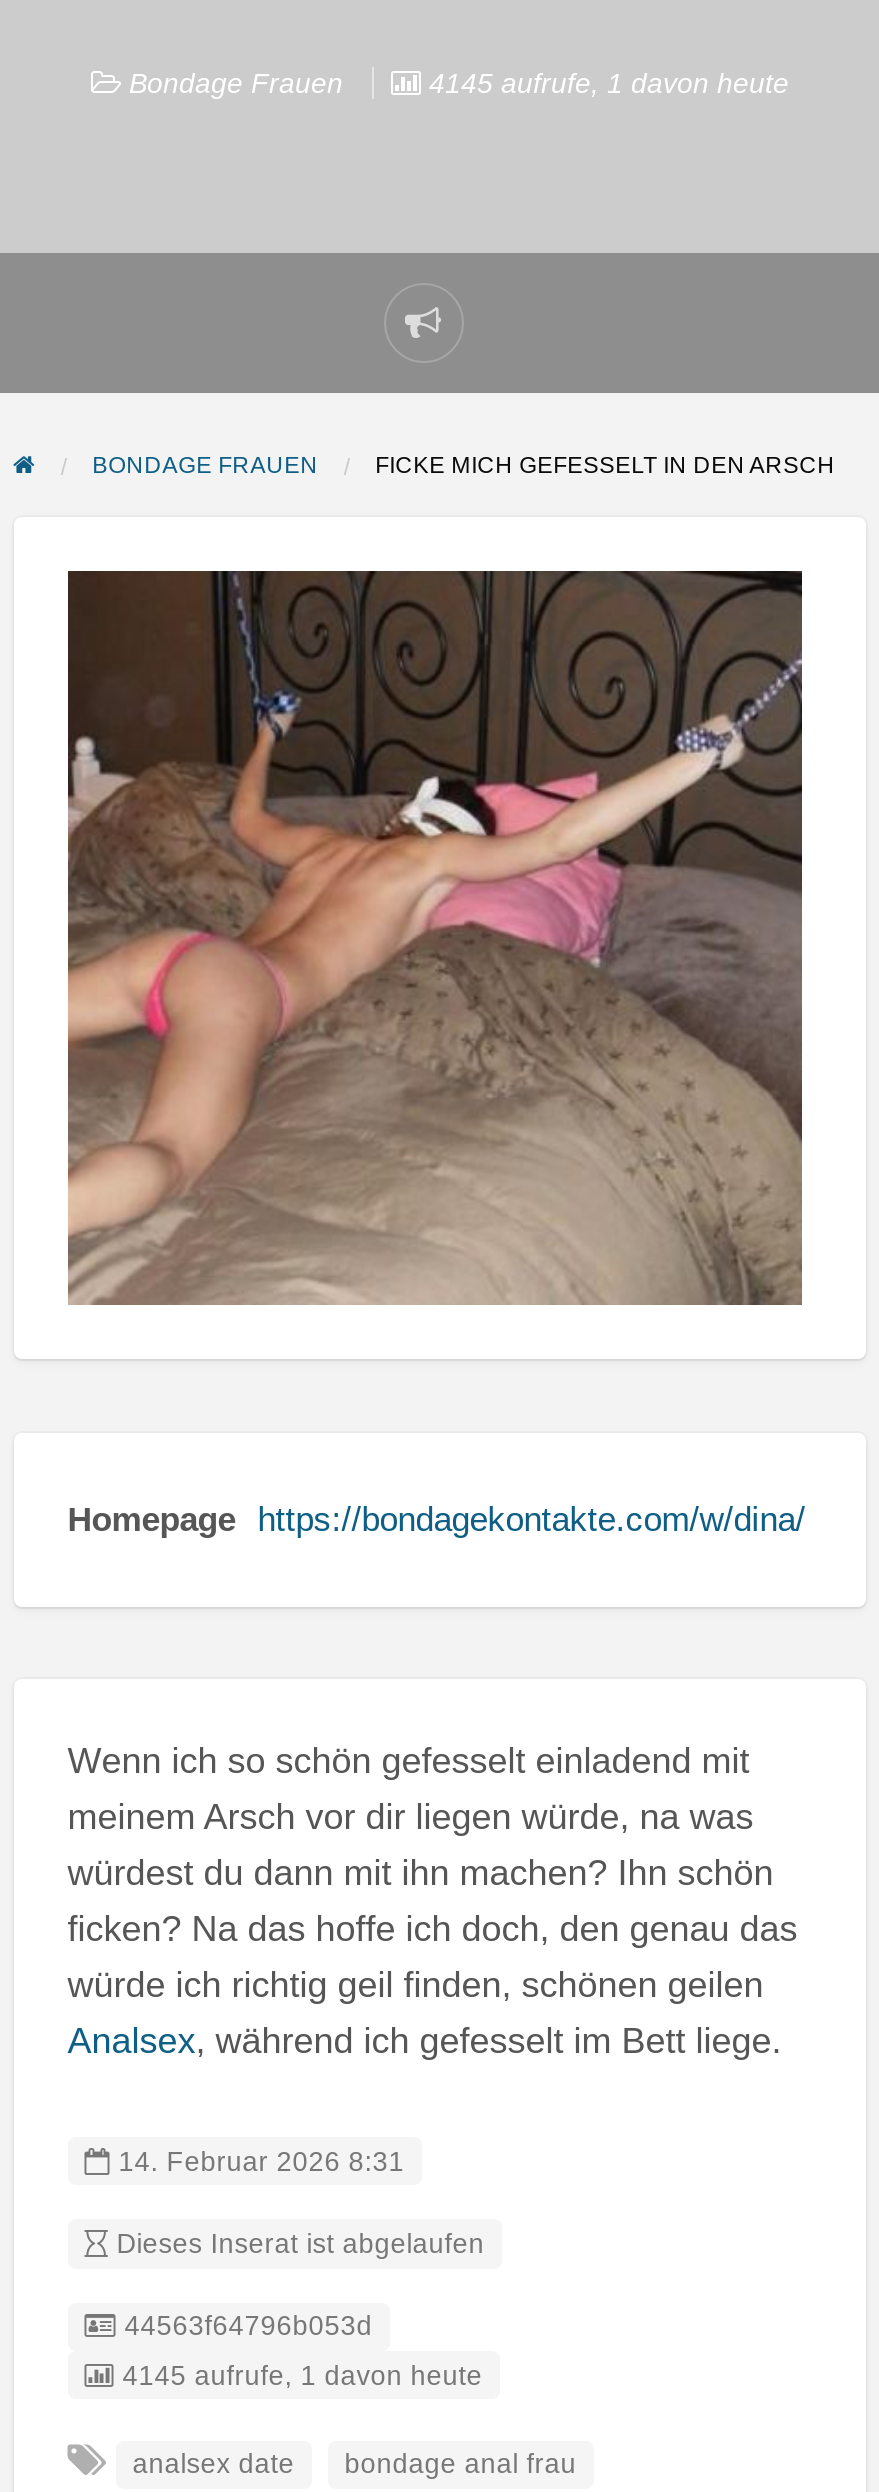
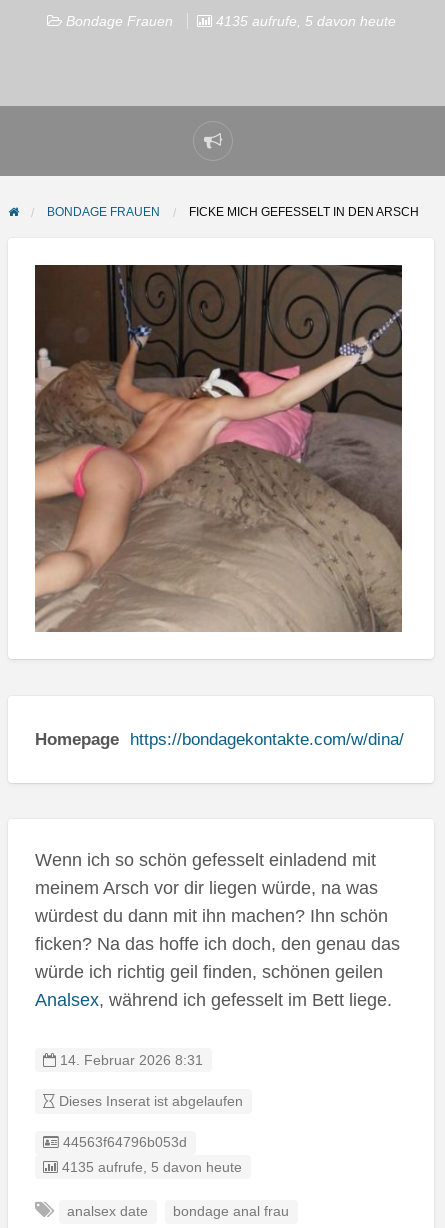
- 4145 aufrufe, 1 davon heute
+ 4135 aufrufe, 5 davon heute

- 4145 aufrufe, 1 davon heute
+ 4135 aufrufe, 5 davon heute
